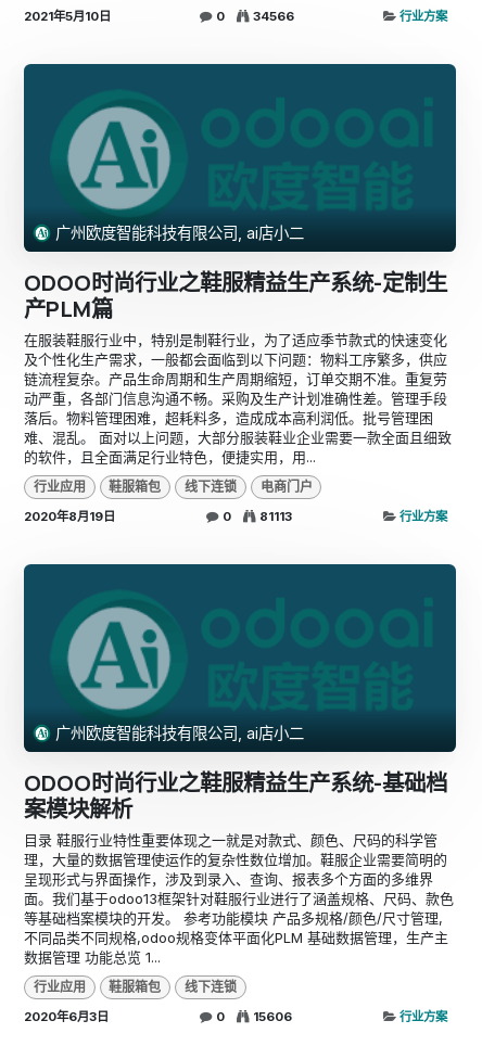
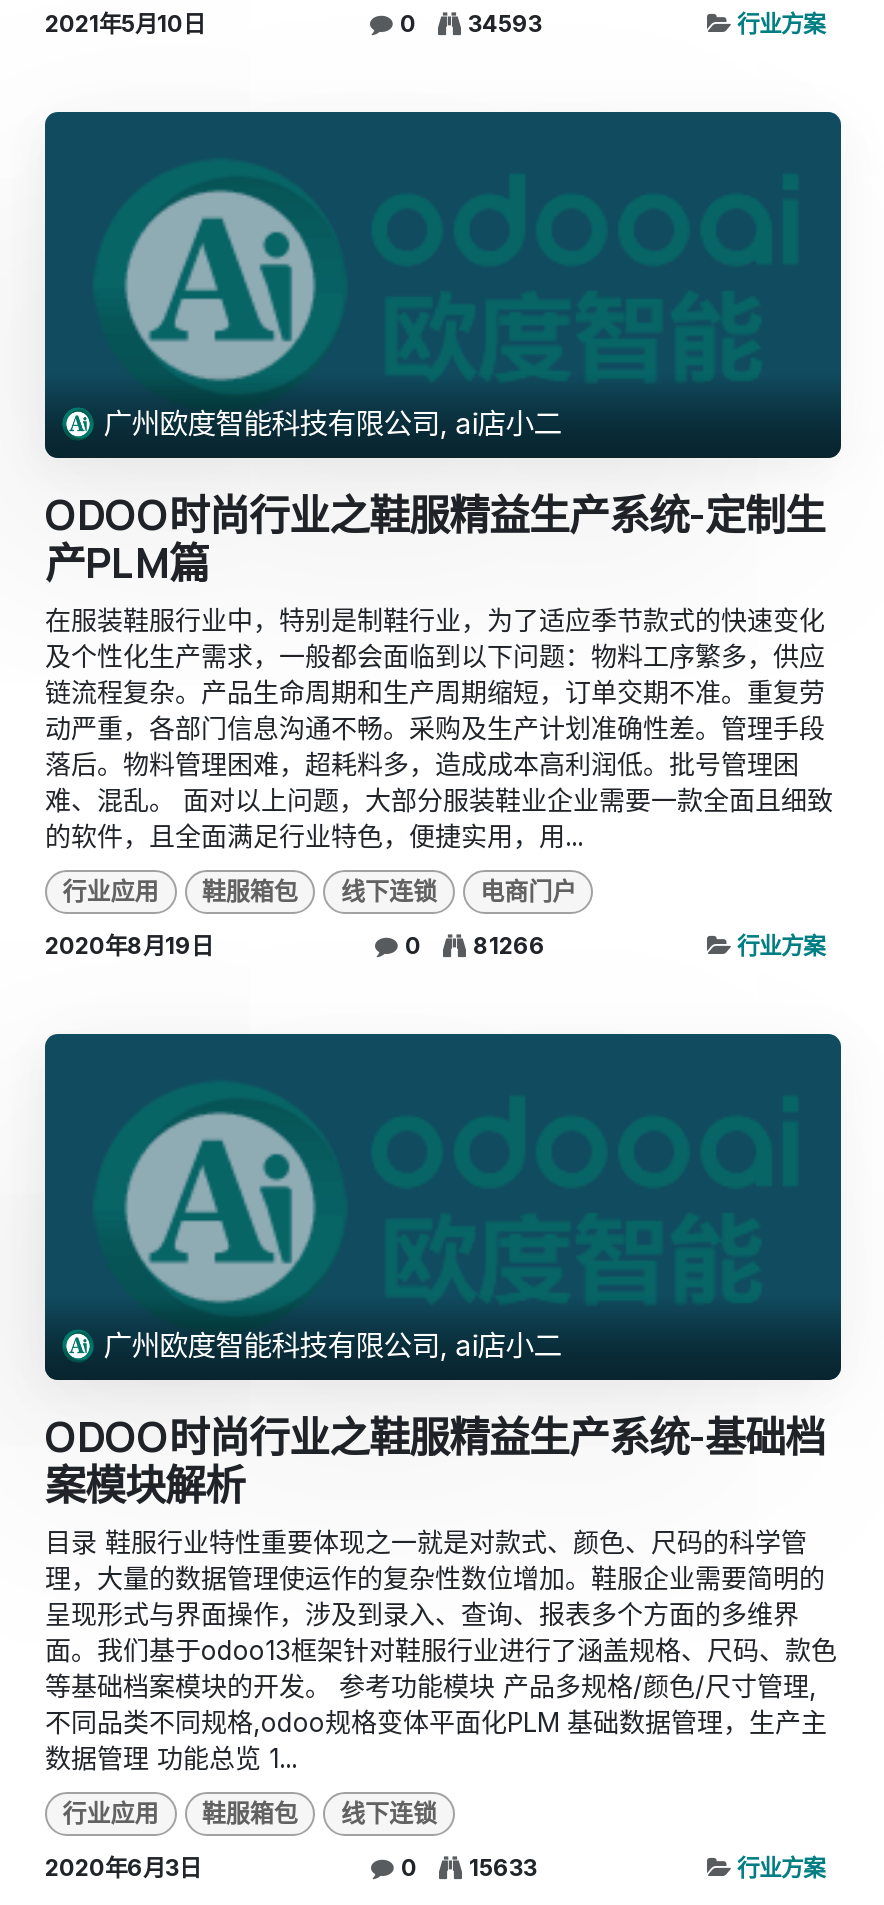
- 0 34566
+ 0 34593

- 0 81113
+ 0 81266

- 0 15606
+ 0 15633
